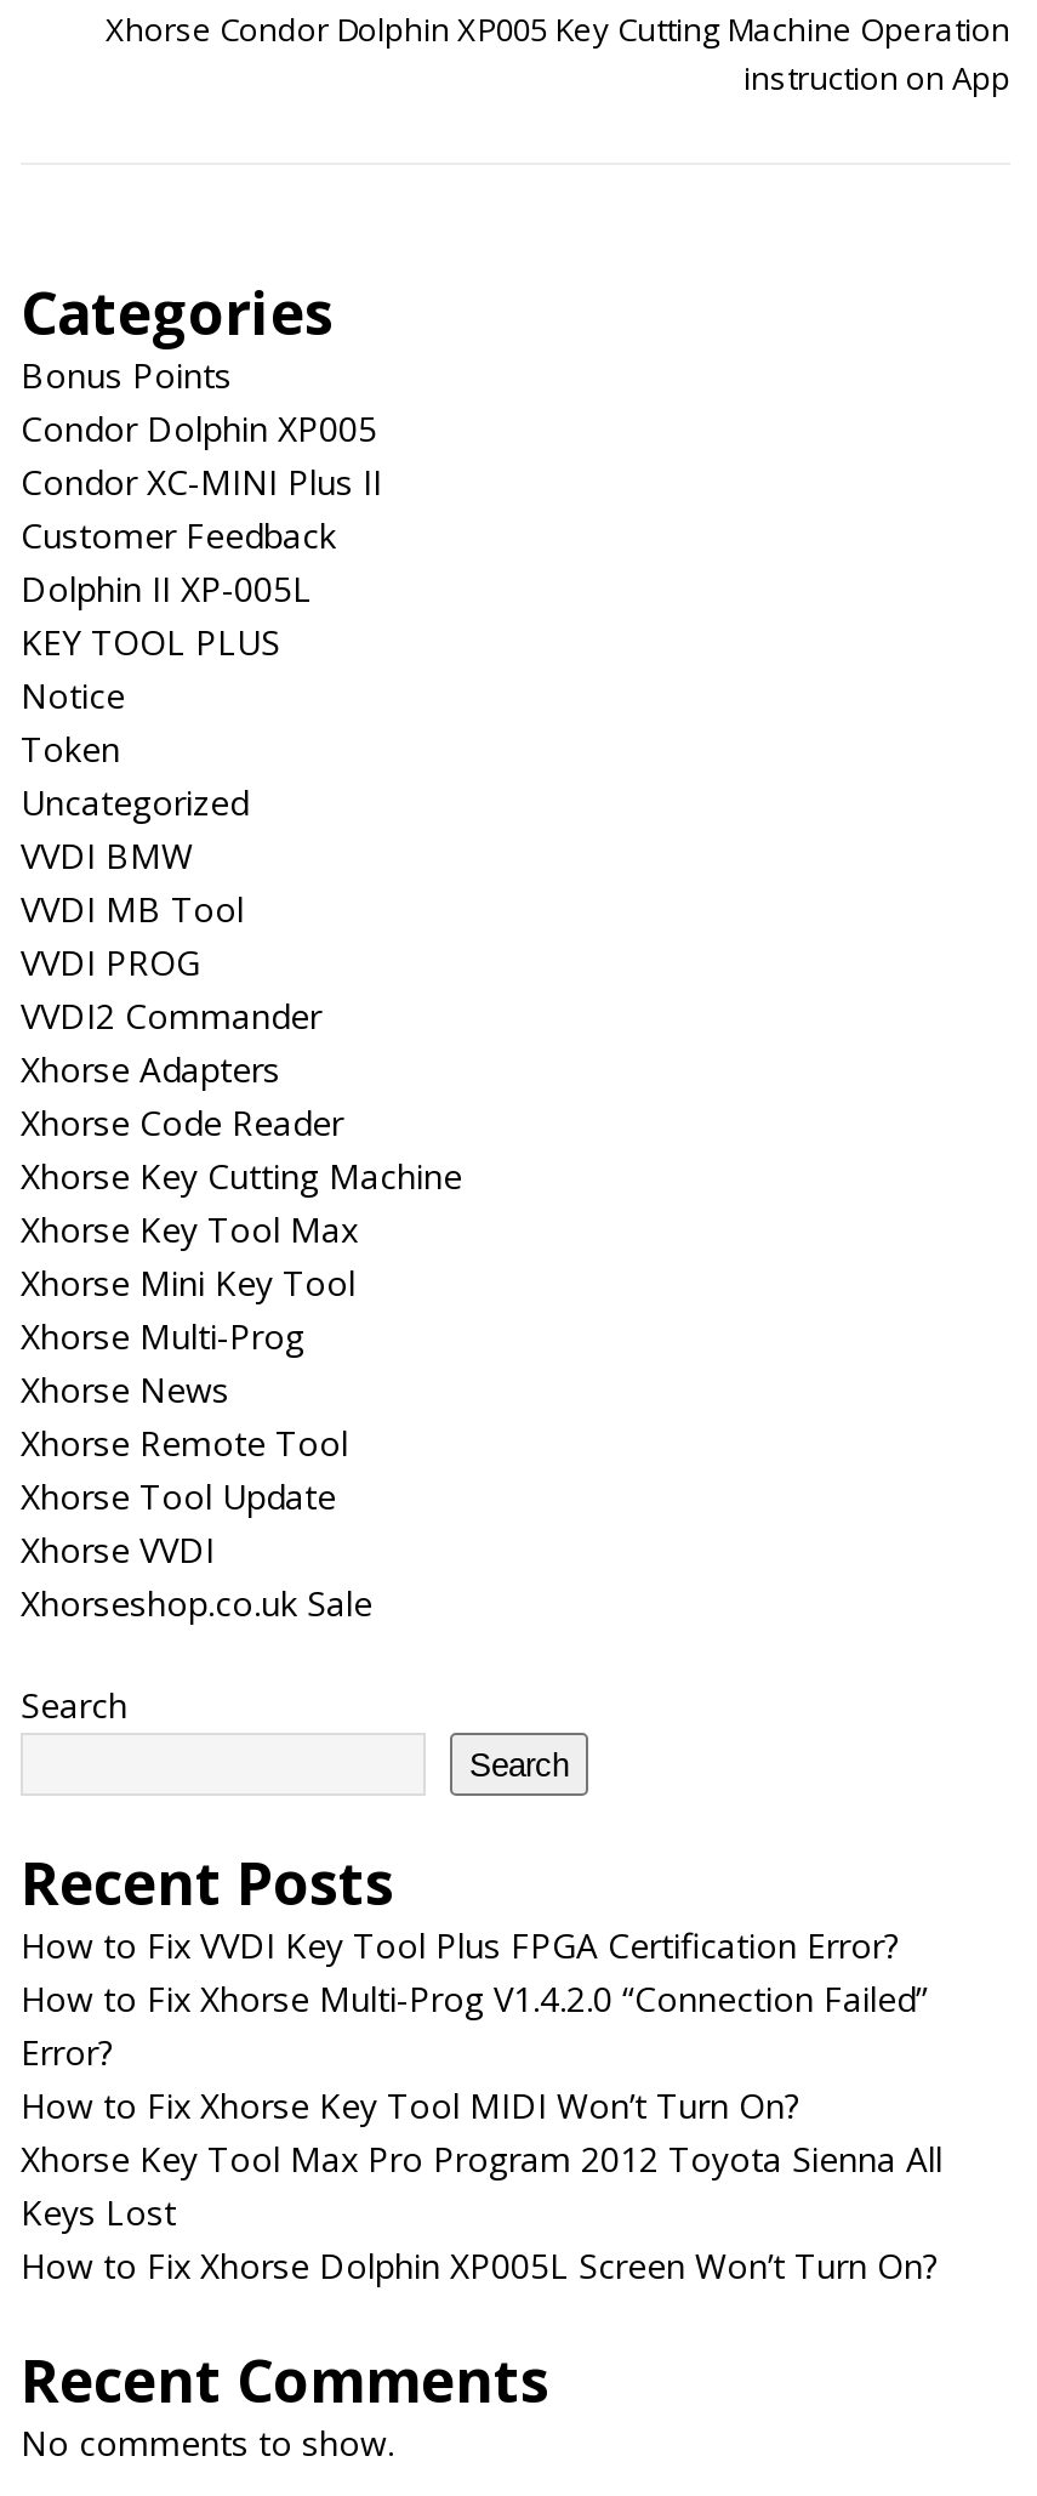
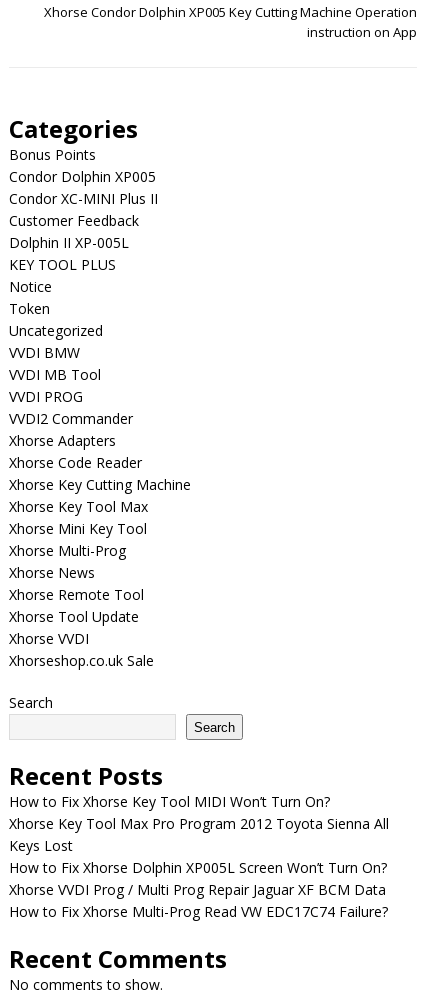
- How to Fix VVDI Key Tool Plus FPGA Certification Error?
- How to Fix Xhorse Multi-Prog V1.4.2.0 “Connection Failed”
- Error?

moved up: How to Fix Xhorse Key Tool MIDI Won’t Turn On? | Xhorse Key Tool Max Pro Program 2012 Toyota Sienna All | Keys Lost | How to Fix Xhorse Dolphin XP005L Screen Won’t Turn On?

+ Xhorse VVDI Prog / Multi Prog Repair Jaguar XF BCM Data
+ How to Fix Xhorse Multi-Prog Read VW EDC17C74 Failure?
